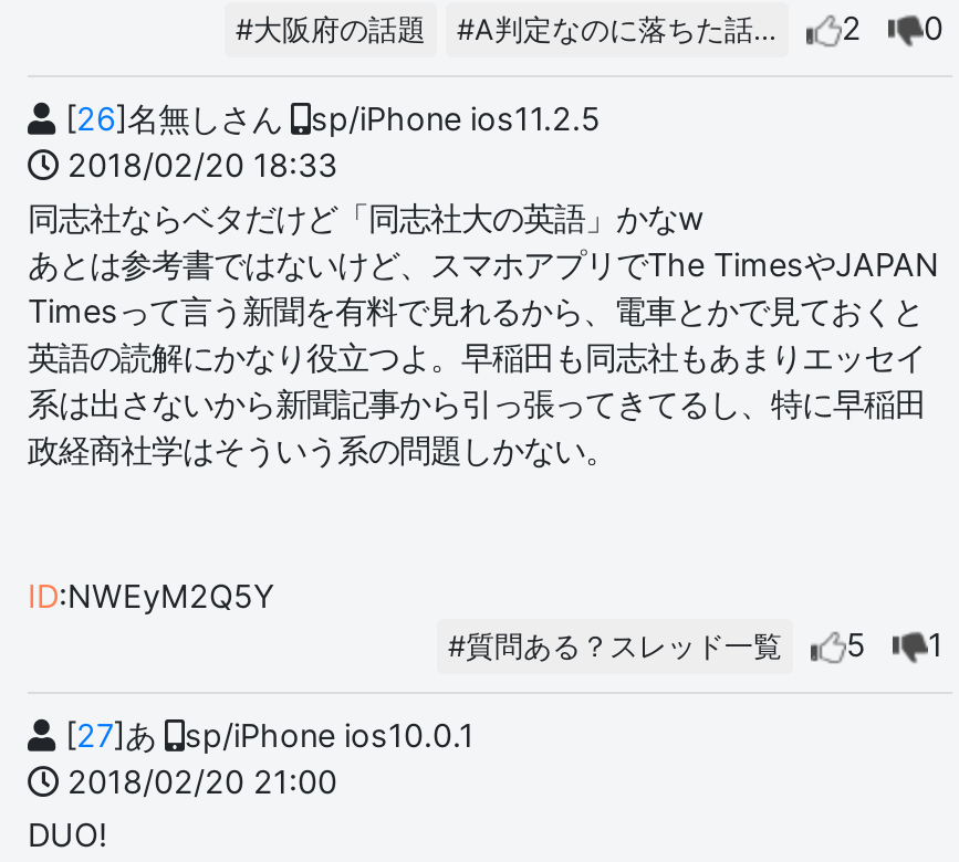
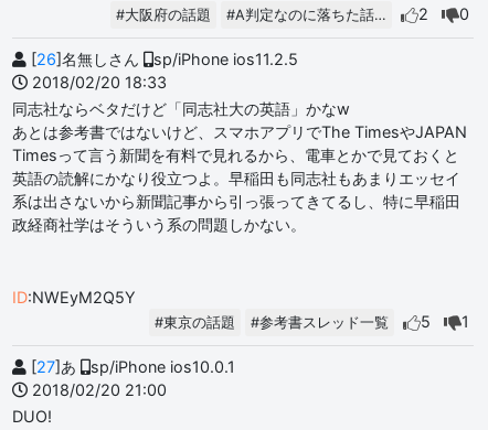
- #質問ある？スレッド一覧
+ #東京の話題
+ #参考書スレッド一覧
